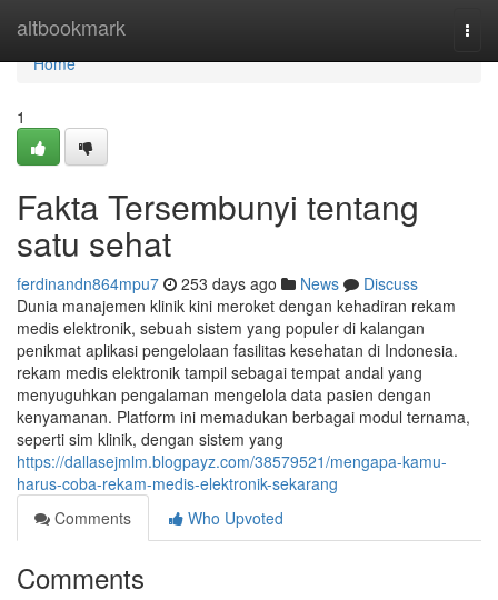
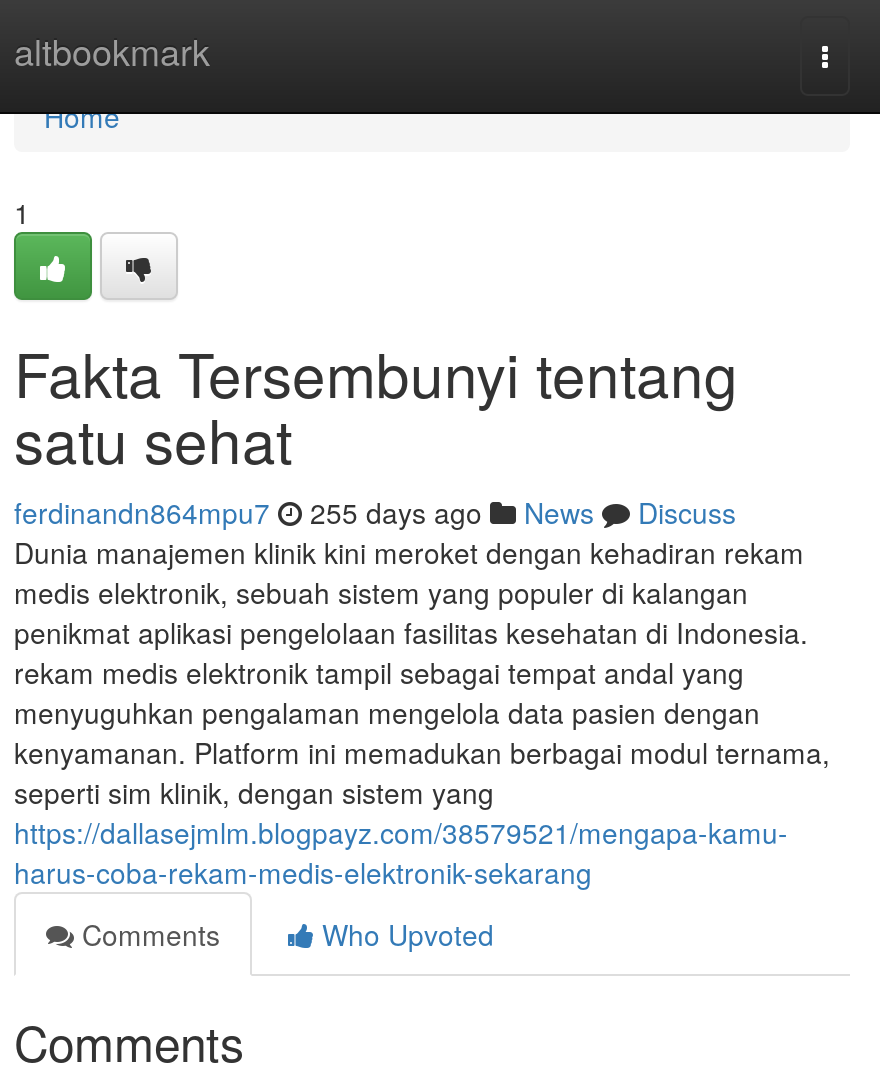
- ferdinandn864mpu7 253 days ago News Discuss
+ ferdinandn864mpu7 255 days ago News Discuss
